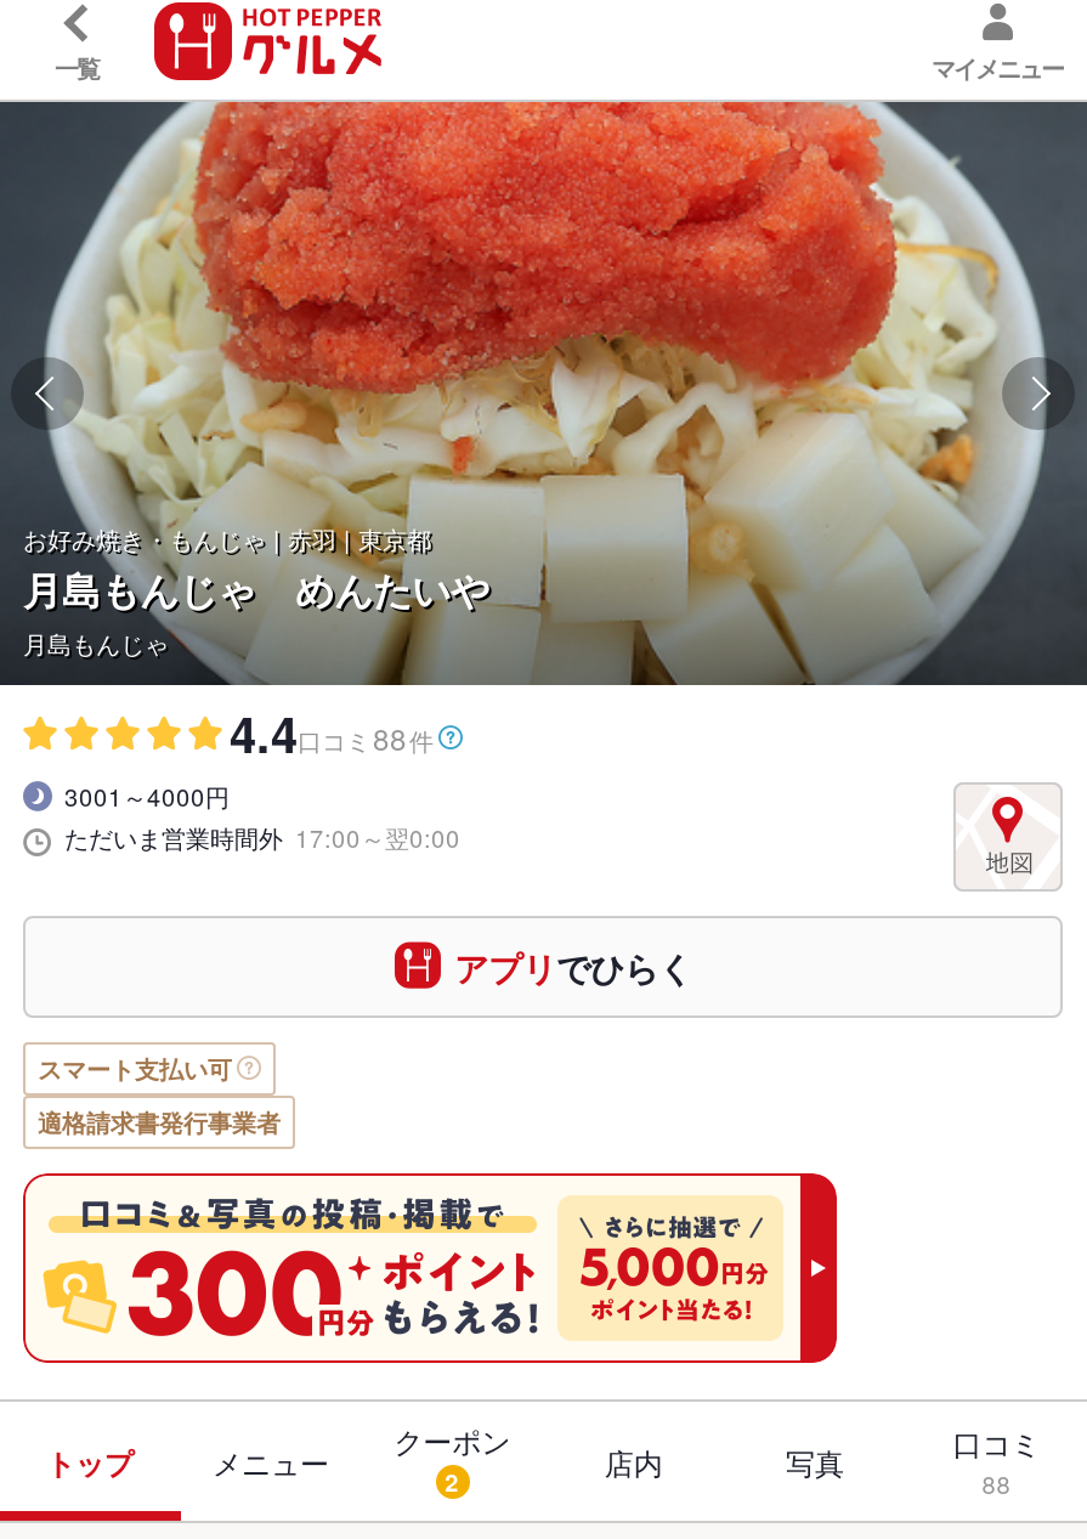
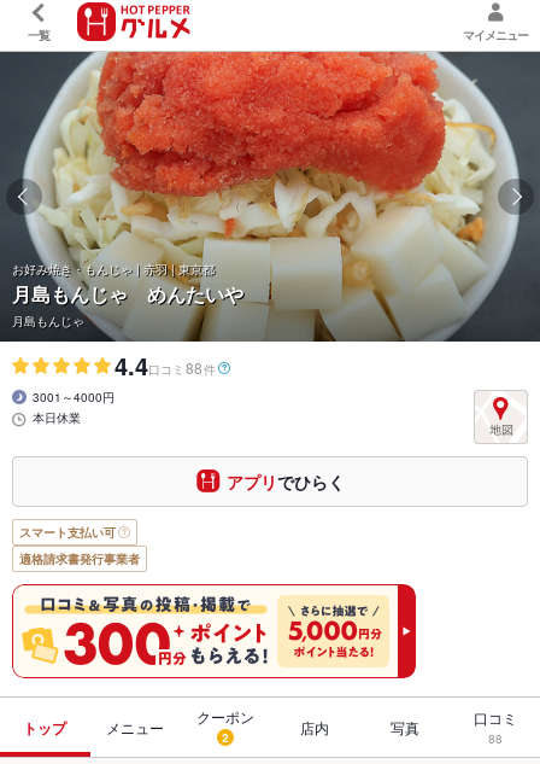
- ただいま営業時間外 17:00～翌0:00
+ 本日休業
